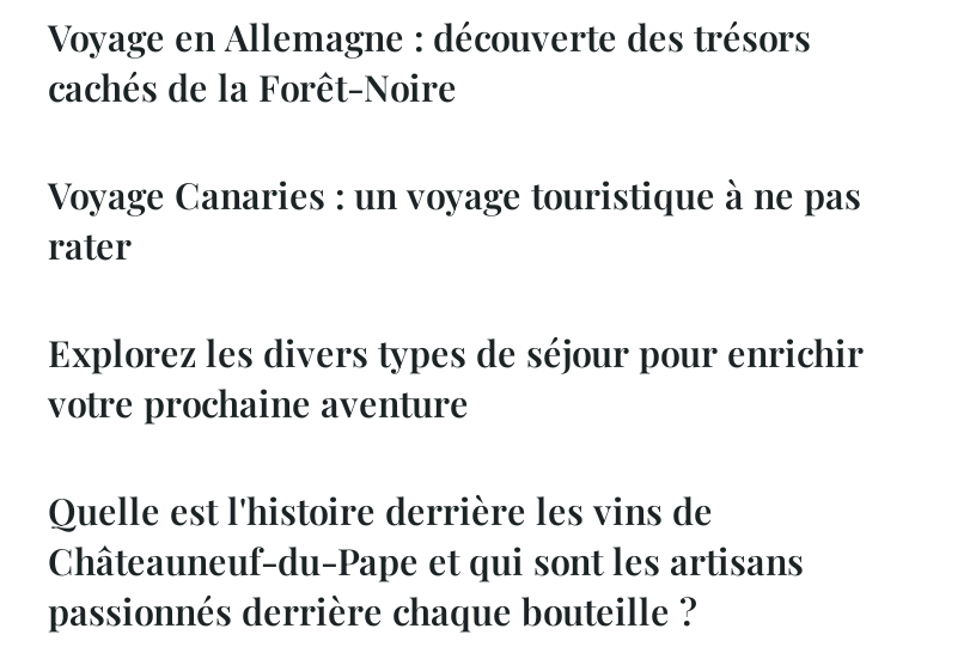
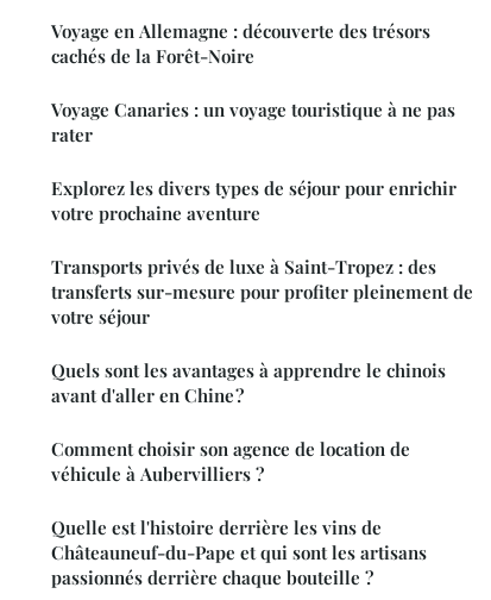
+ Transports privés de luxe à Saint-Tropez : des
+ transferts sur-mesure pour profiter pleinement de
+ votre séjour
+ Quels sont les avantages à apprendre le chinois
+ avant d'aller en Chine ?
+ Comment choisir son agence de location de
+ véhicule à Aubervilliers ?
